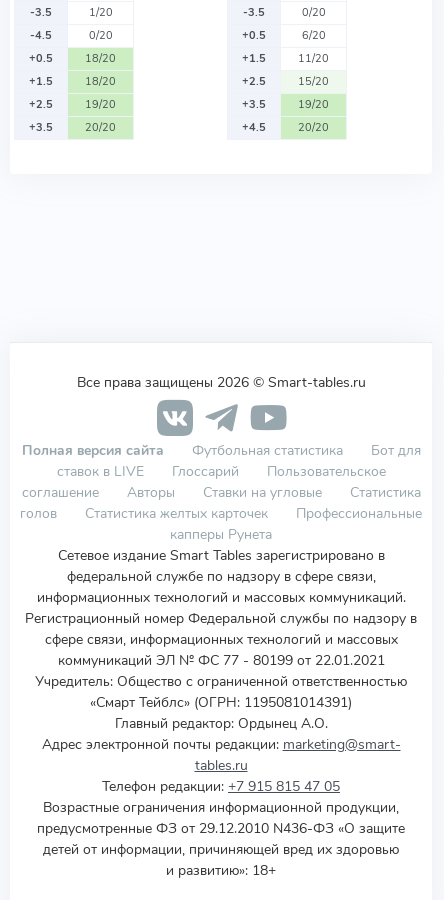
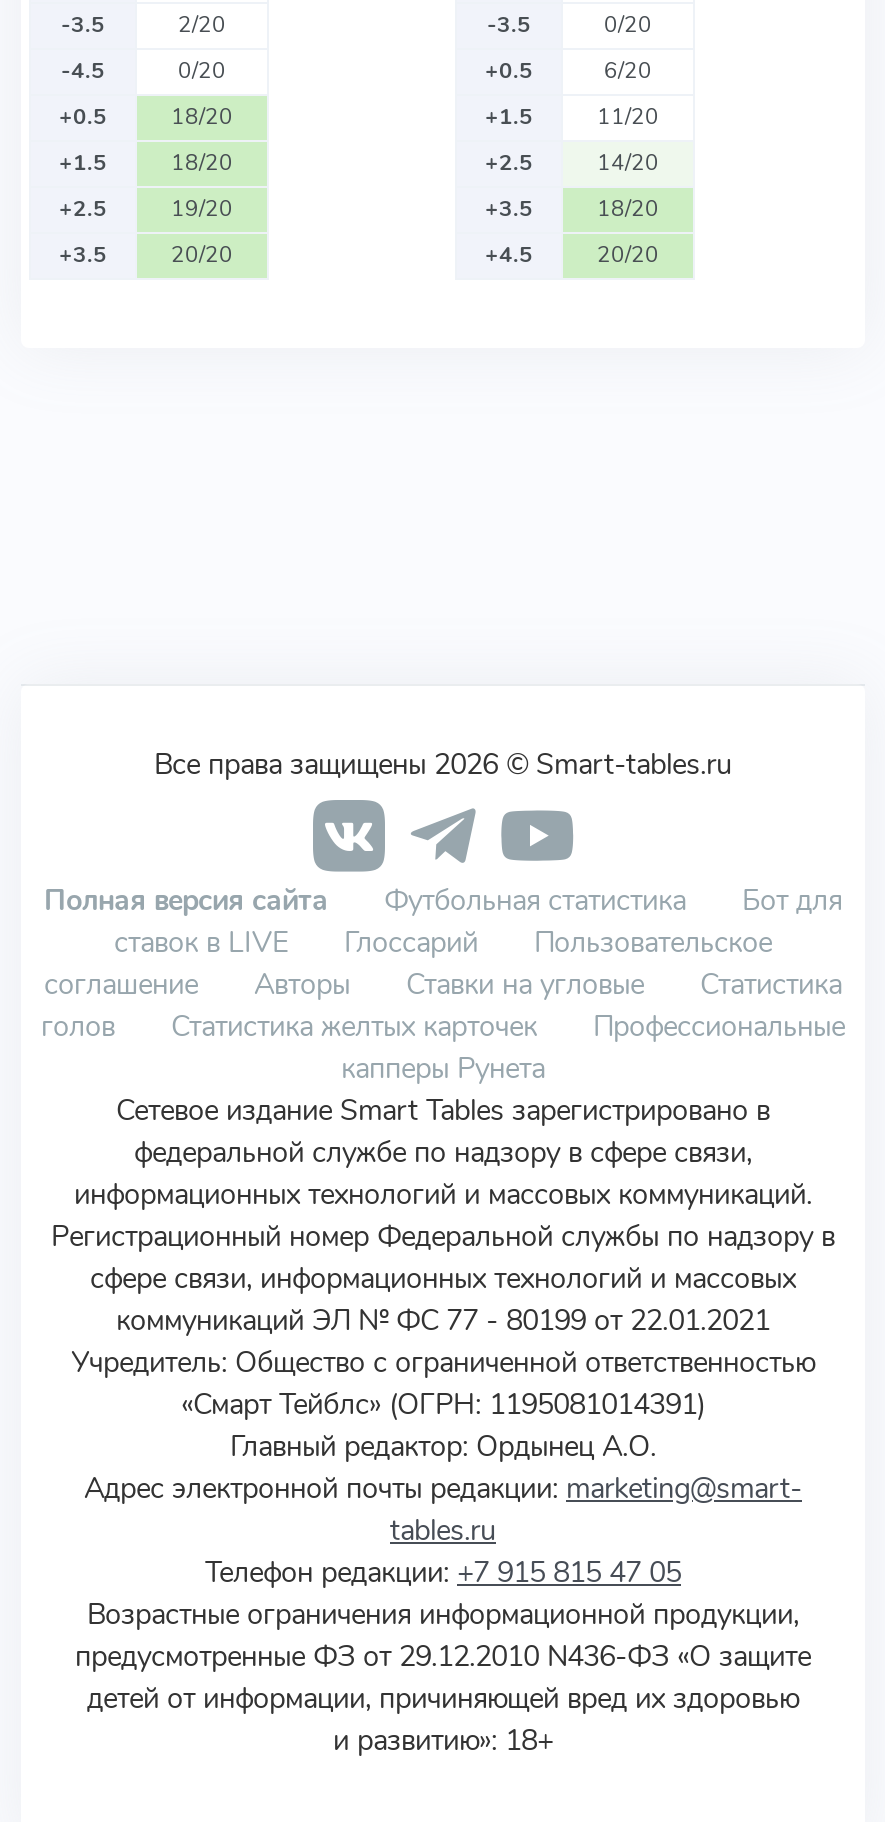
- 1/20
+ 2/20

- 15/20
+ 14/20

- 19/20
+ 18/20
